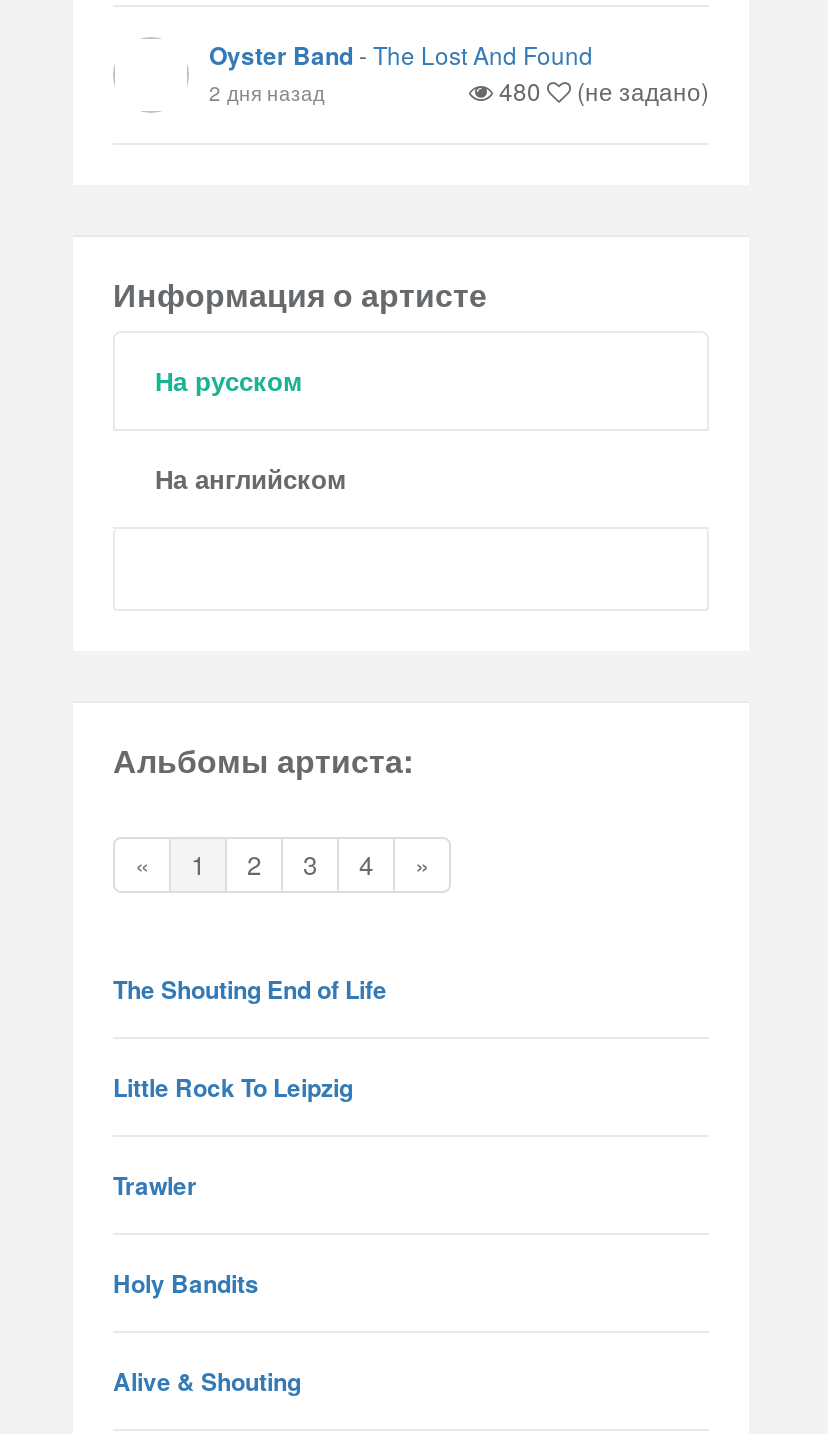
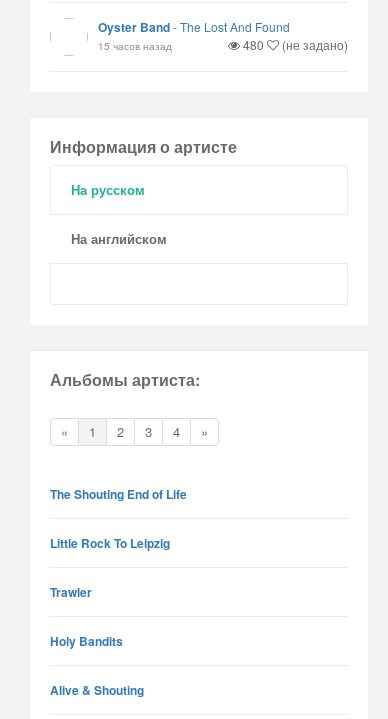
- 2 дня назад
+ 15 часов назад
